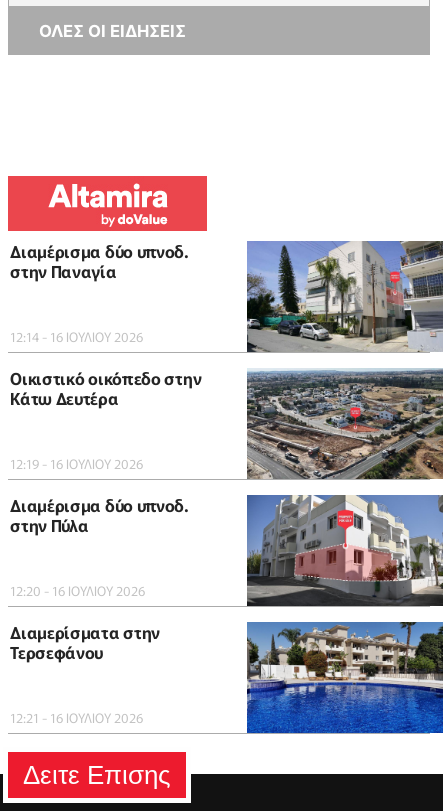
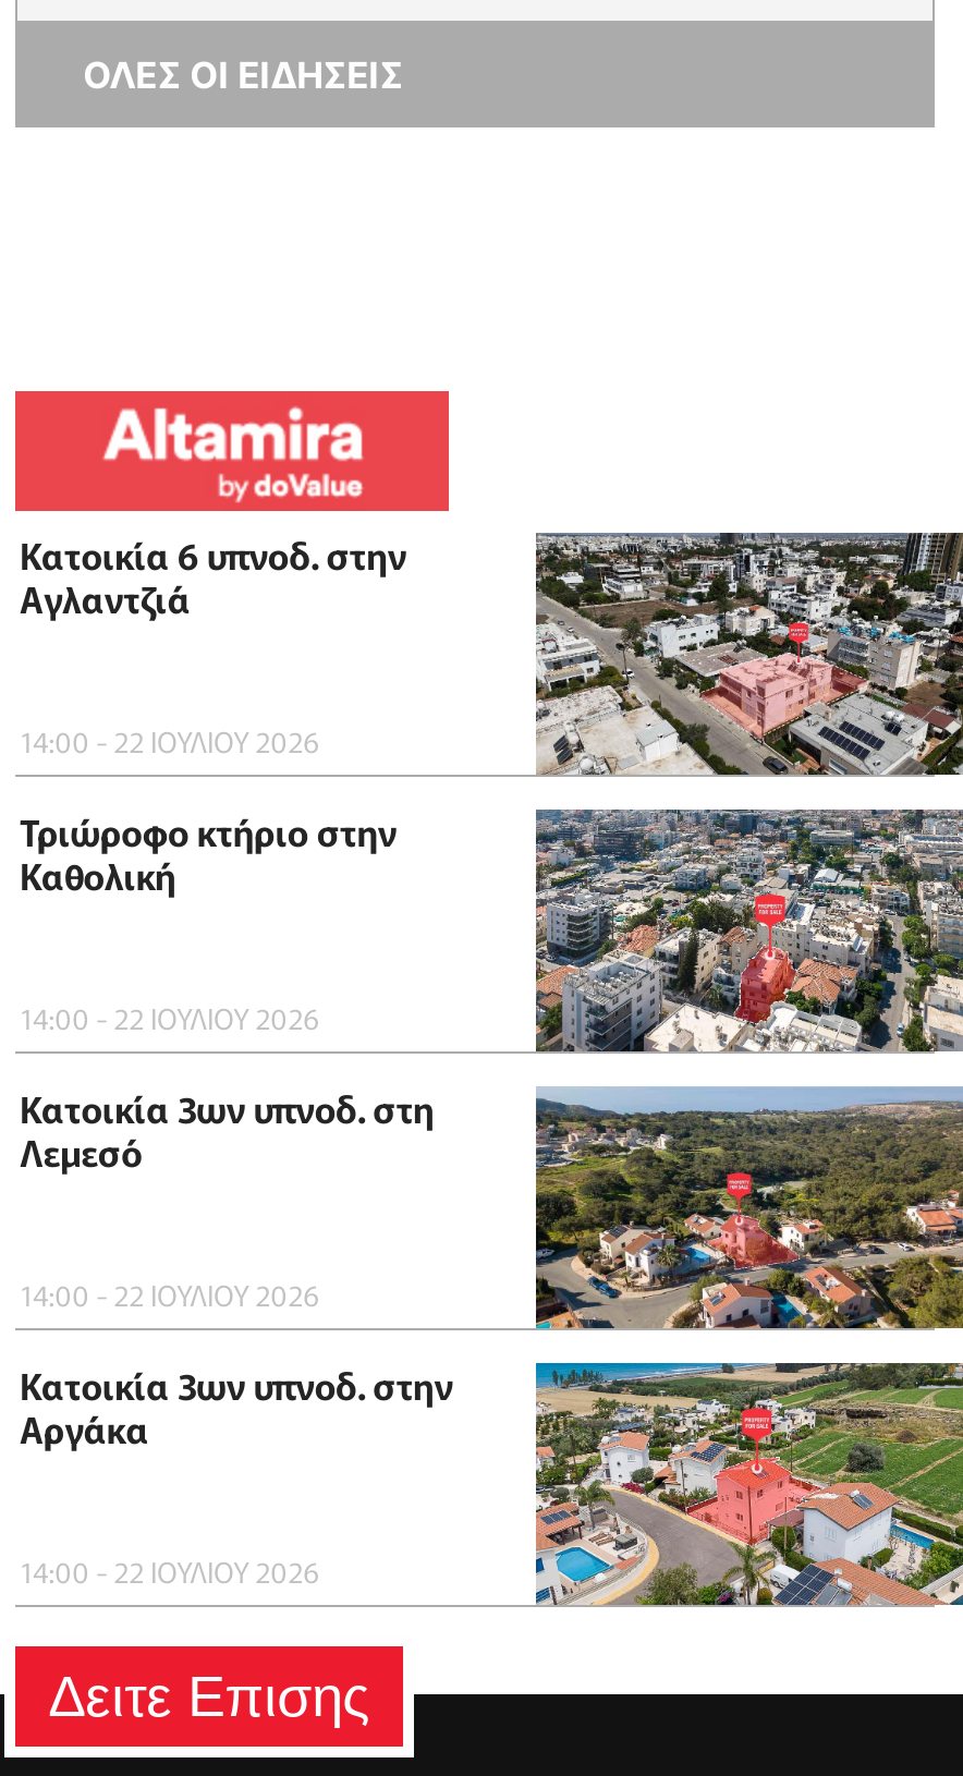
- Διαμέρισμα δύο υπνοδ.
- στην Παναγία
+ Κατοικία 6 υπνοδ. στην
+ Αγλαντζιά

- [image]
+ [image]

- 12:14 - 16 ΙΟΥΛΙΟΥ 2026
+ 14:00 - 22 ΙΟΥΛΙΟΥ 2026

- Οικιστικό οικόπεδο στην
- Κάτω Δευτέρα
+ Τριώροφο κτήριο στην
+ Καθολική

- [image]
+ [image]

- 12:19 - 16 ΙΟΥΛΙΟΥ 2026
+ 14:00 - 22 ΙΟΥΛΙΟΥ 2026

- Διαμέρισμα δύο υπνοδ.
- στην Πύλα
+ Κατοικία 3ων υπνοδ. στη
+ Λεμεσό

- [image]
+ [image]

- 12:20 - 16 ΙΟΥΛΙΟΥ 2026
+ 14:00 - 22 ΙΟΥΛΙΟΥ 2026

- Διαμερίσματα στην
- Τερσεφάνου
+ Κατοικία 3ων υπνοδ. στην
+ Αργάκα

- [image]
+ [image]

- 12:21 - 16 ΙΟΥΛΙΟΥ 2026
+ 14:00 - 22 ΙΟΥΛΙΟΥ 2026
